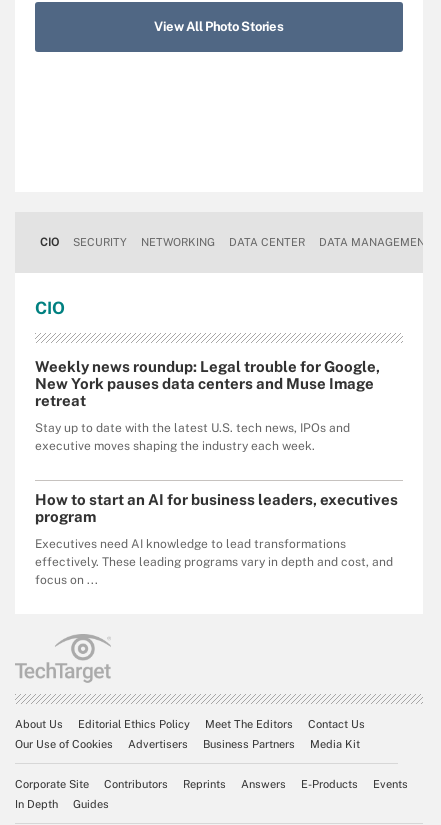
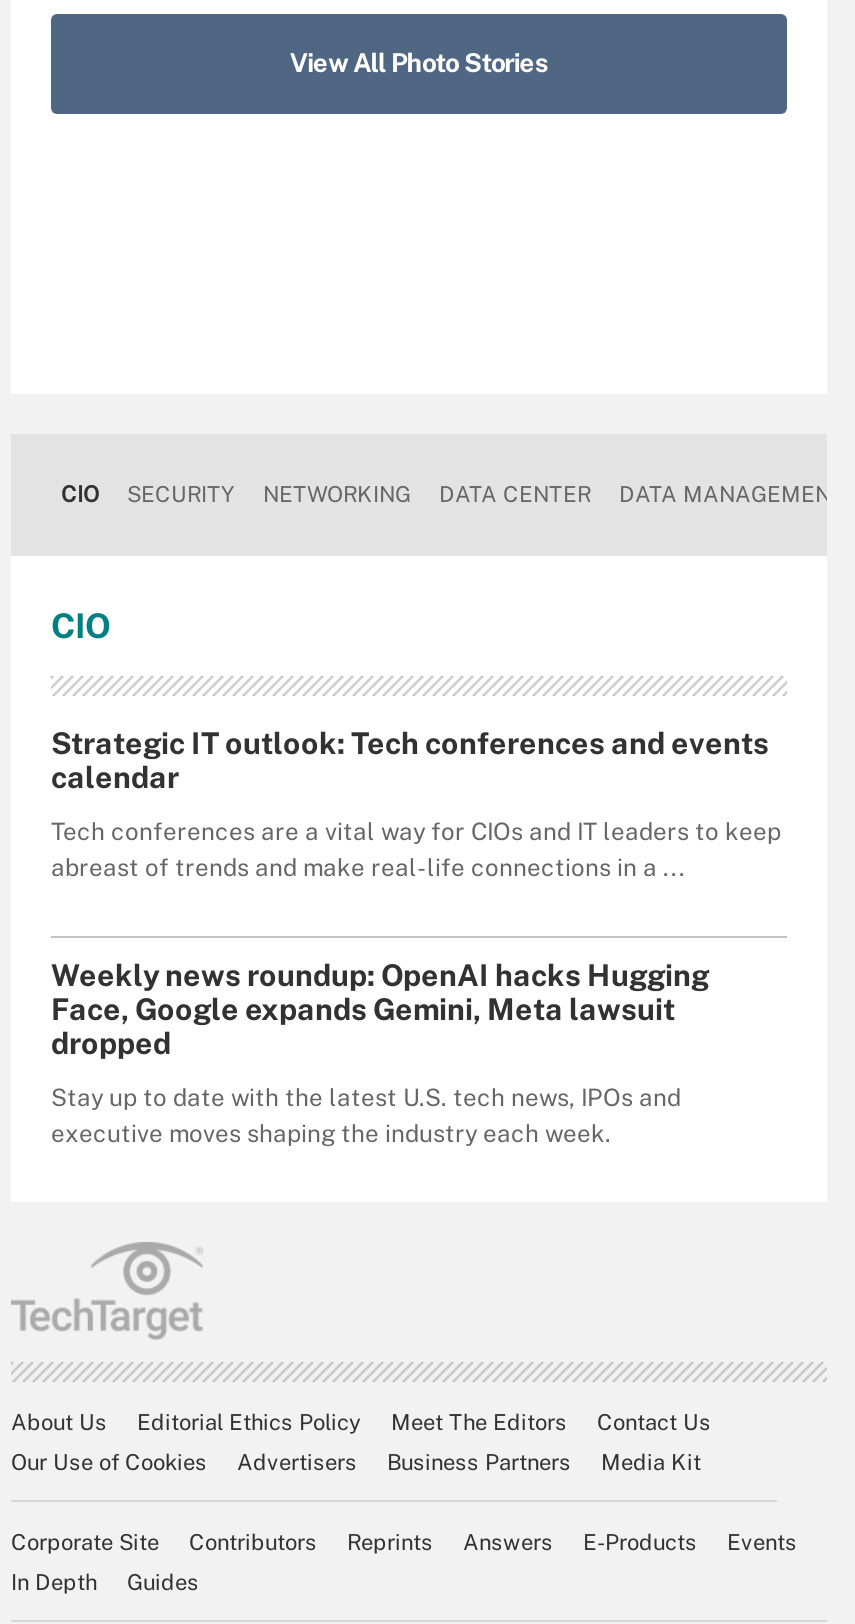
- Weekly news roundup: Legal trouble for Google,
- New York pauses data centers and Muse Image
- retreat
+ Strategic IT outlook: Tech conferences and events
+ calendar
+ Tech conferences are a vital way for CIOs and IT leaders to keep
+ abreast of trends and make real-life connections in a ...
+ Weekly news roundup: OpenAI hacks Hugging
+ Face, Google expands Gemini, Meta lawsuit
+ dropped

moved down: Stay up to date with the latest U.S. tech news, IPOs and | executive moves shaping the industry each week.

- How to start an AI for business leaders, executives
- program
- Executives need AI knowledge to lead transformations
- effectively. These leading programs vary in depth and cost, and
- focus on ...
